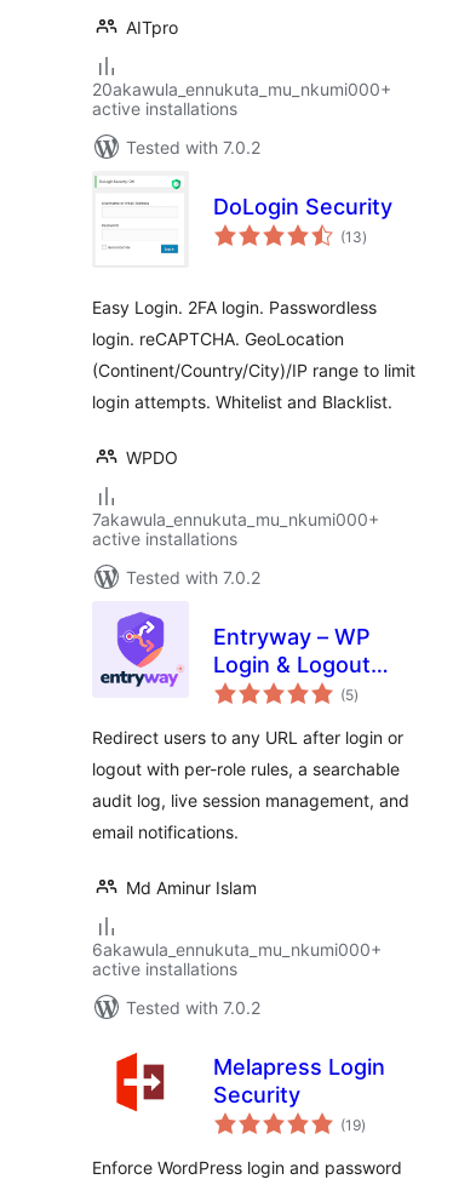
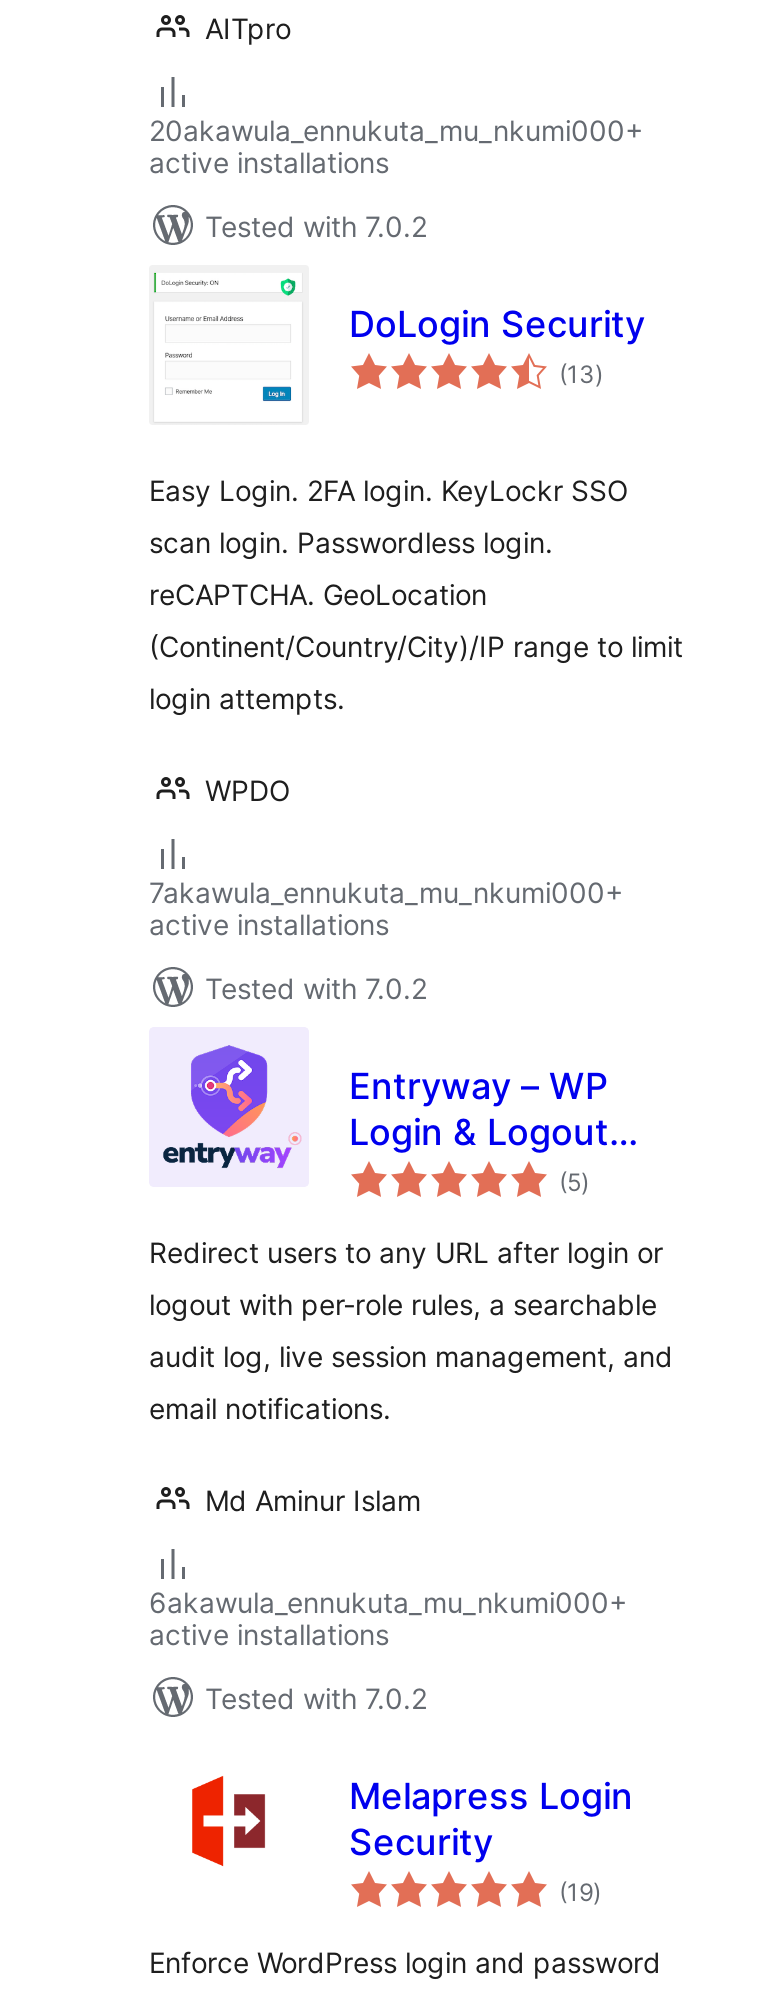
- Easy Login. 2FA login. Passwordless
- login. reCAPTCHA. GeoLocation
+ Easy Login. 2FA login. KeyLockr SSO
+ scan login. Passwordless login.
+ reCAPTCHA. GeoLocation

- login attempts. Whitelist and Blacklist.
+ login attempts.
